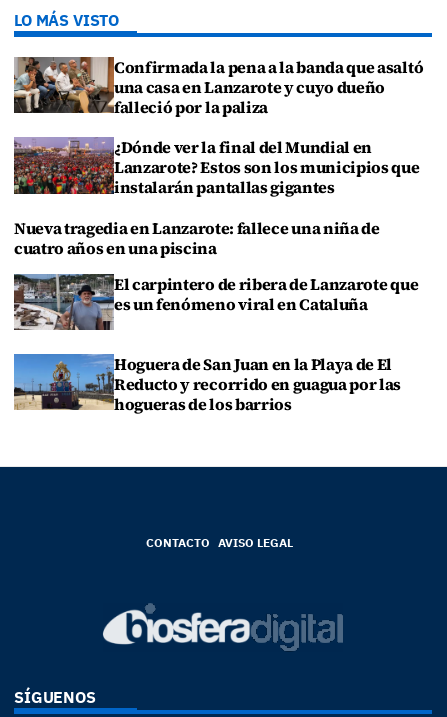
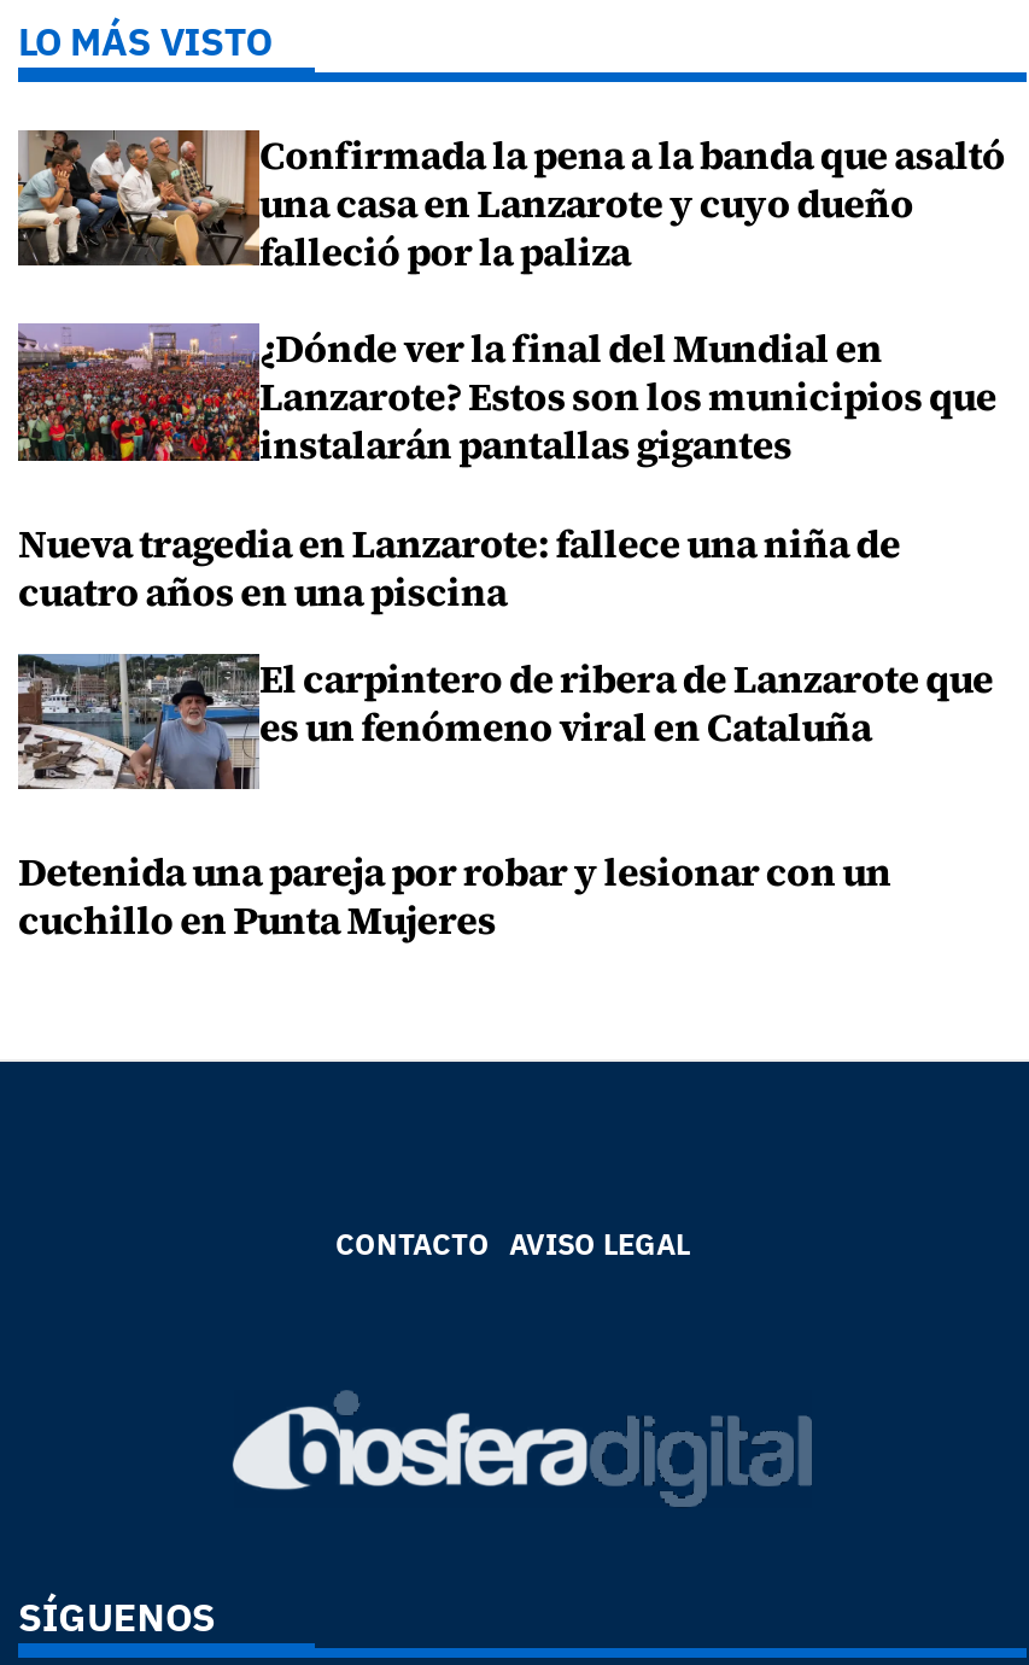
- Hoguera de San Juan en la Playa de El
- Reducto y recorrido en guagua por las
- hogueras de los barrios
+ Detenida una pareja por robar y lesionar con un
+ cuchillo en Punta Mujeres
